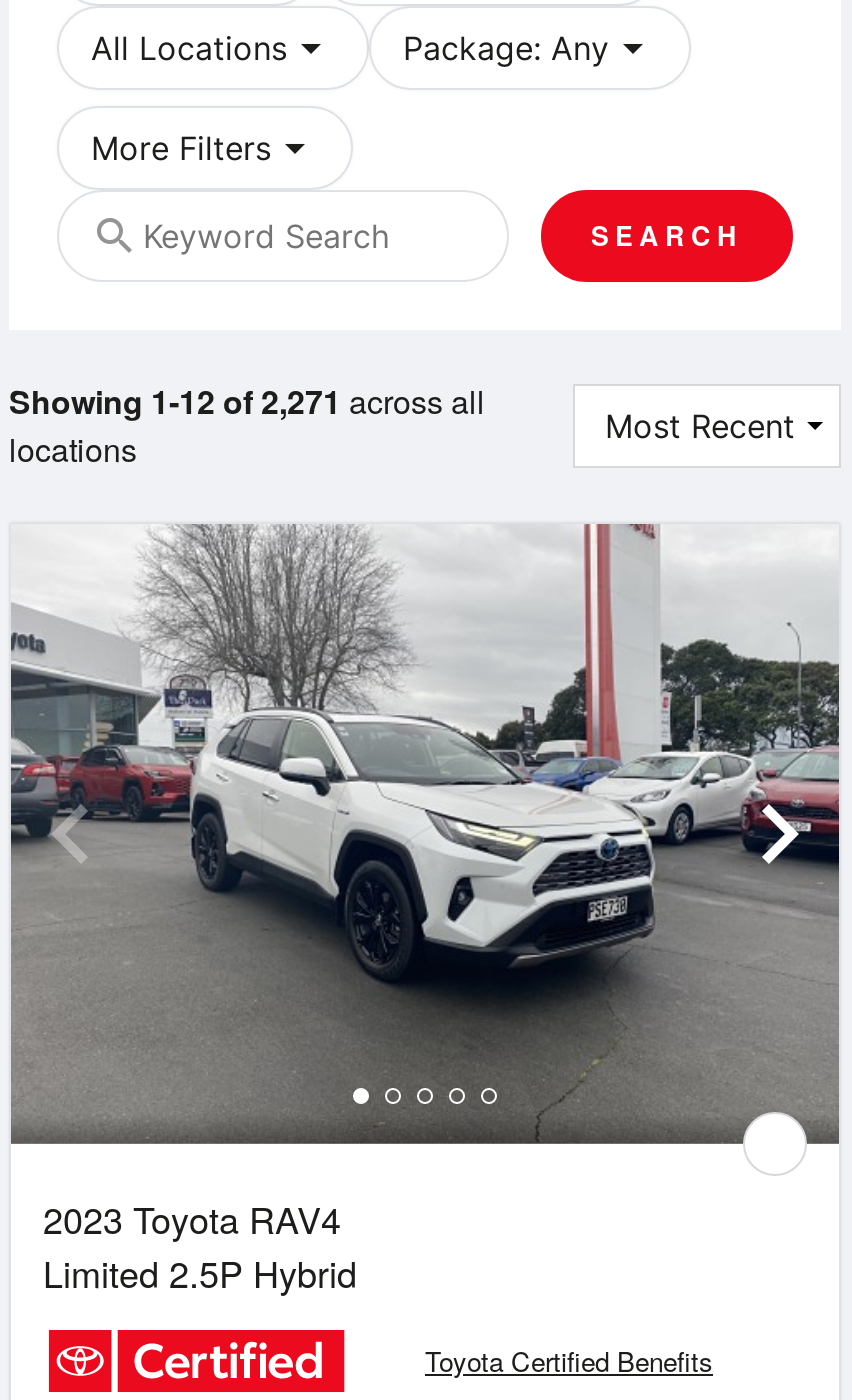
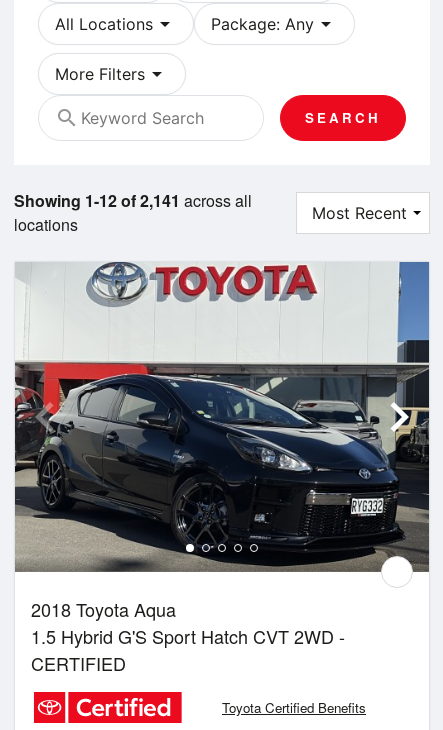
- Showing 1-12 of 2,271 across all
+ Showing 1-12 of 2,141 across all

- [image]
- 2023 Toyota RAV4
- Limited 2.5P Hybrid
+ [image]
+ 2018 Toyota Aqua
+ 1.5 Hybrid G'S Sport Hatch CVT 2WD -
+ CERTIFIED
